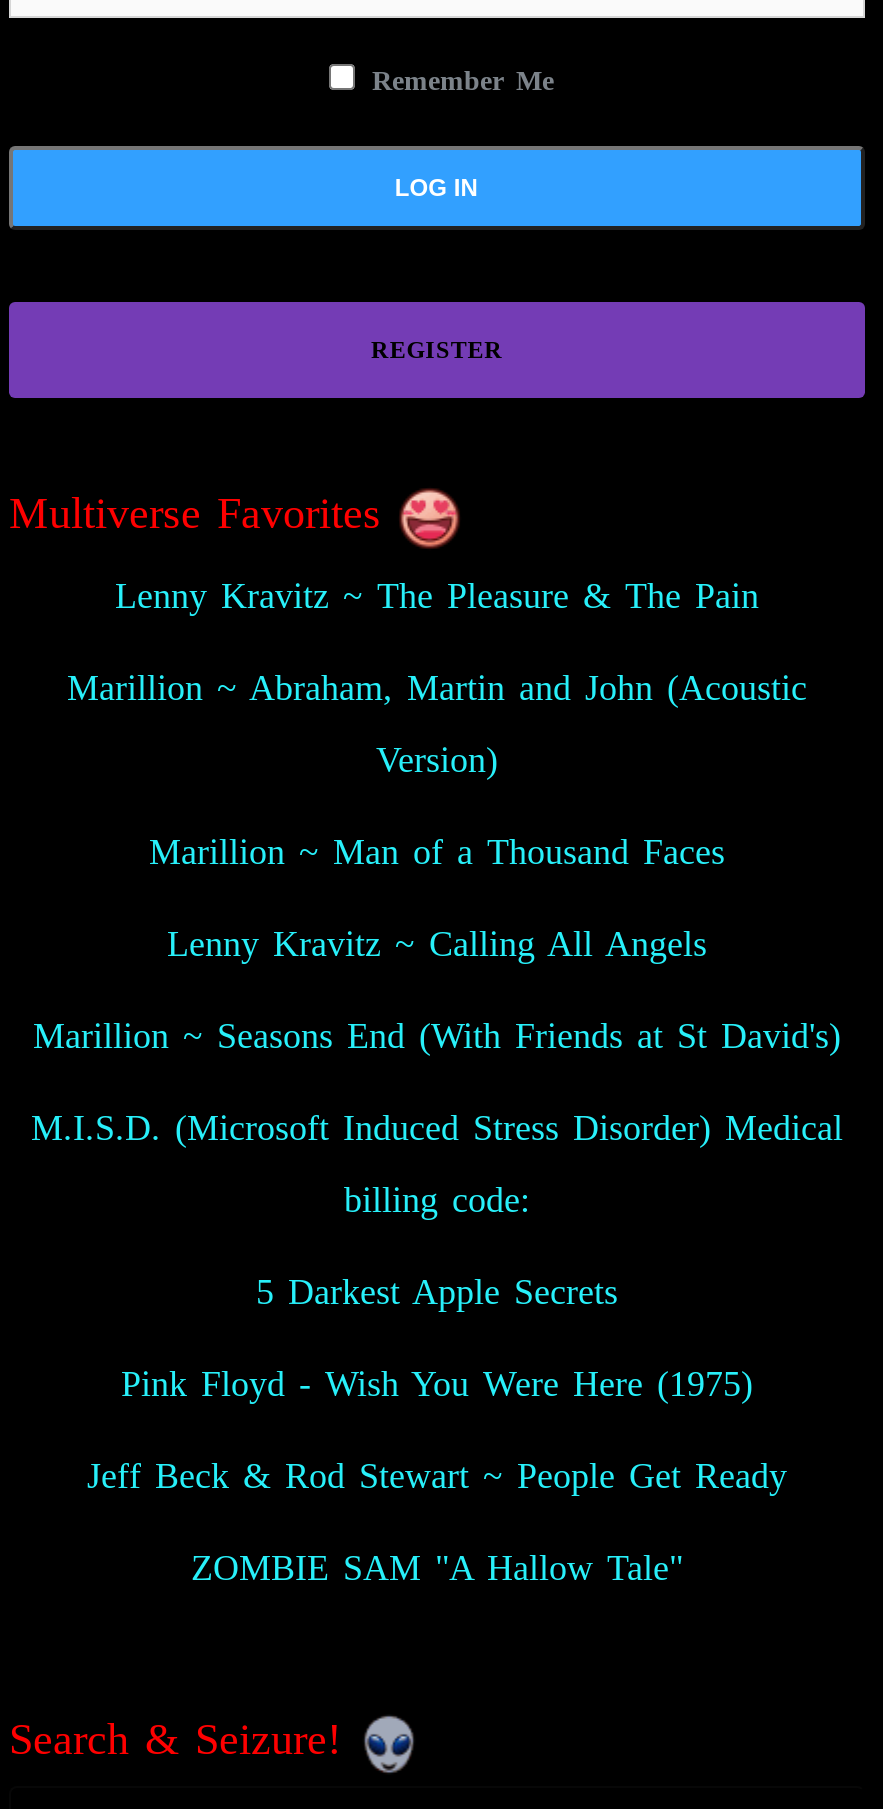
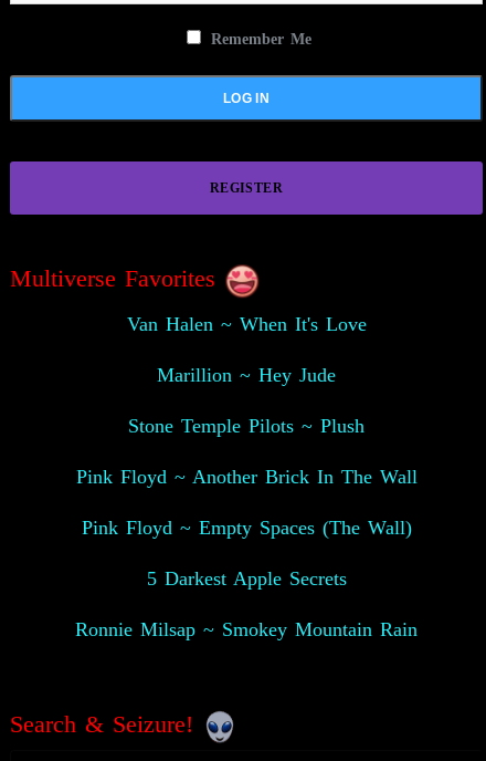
- Lenny Kravitz ~ The Pleasure & The Pain
- Marillion ~ Abraham, Martin and John (Acoustic
- Version)
- Marillion ~ Man of a Thousand Faces
- Lenny Kravitz ~ Calling All Angels
- Marillion ~ Seasons End (With Friends at St David's)
- M.I.S.D. (Microsoft Induced Stress Disorder) Medical
- billing code:
+ Van Halen ~ When It's Love
+ Marillion ~ Hey Jude
+ Stone Temple Pilots ~ Plush
+ Pink Floyd ~ Another Brick In The Wall
+ Pink Floyd ~ Empty Spaces (The Wall)

- Pink Floyd - Wish You Were Here (1975)
- Jeff Beck & Rod Stewart ~ People Get Ready
- ZOMBIE SAM "A Hallow Tale"
+ Ronnie Milsap ~ Smokey Mountain Rain
